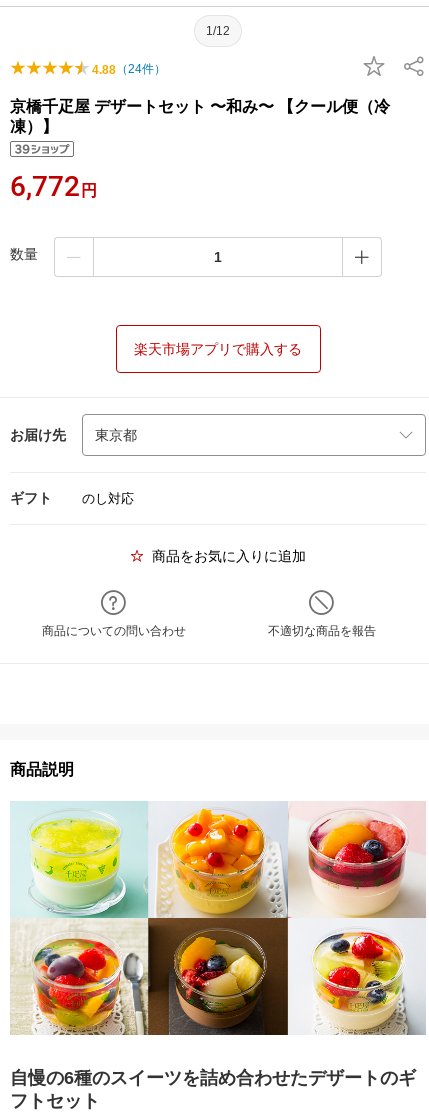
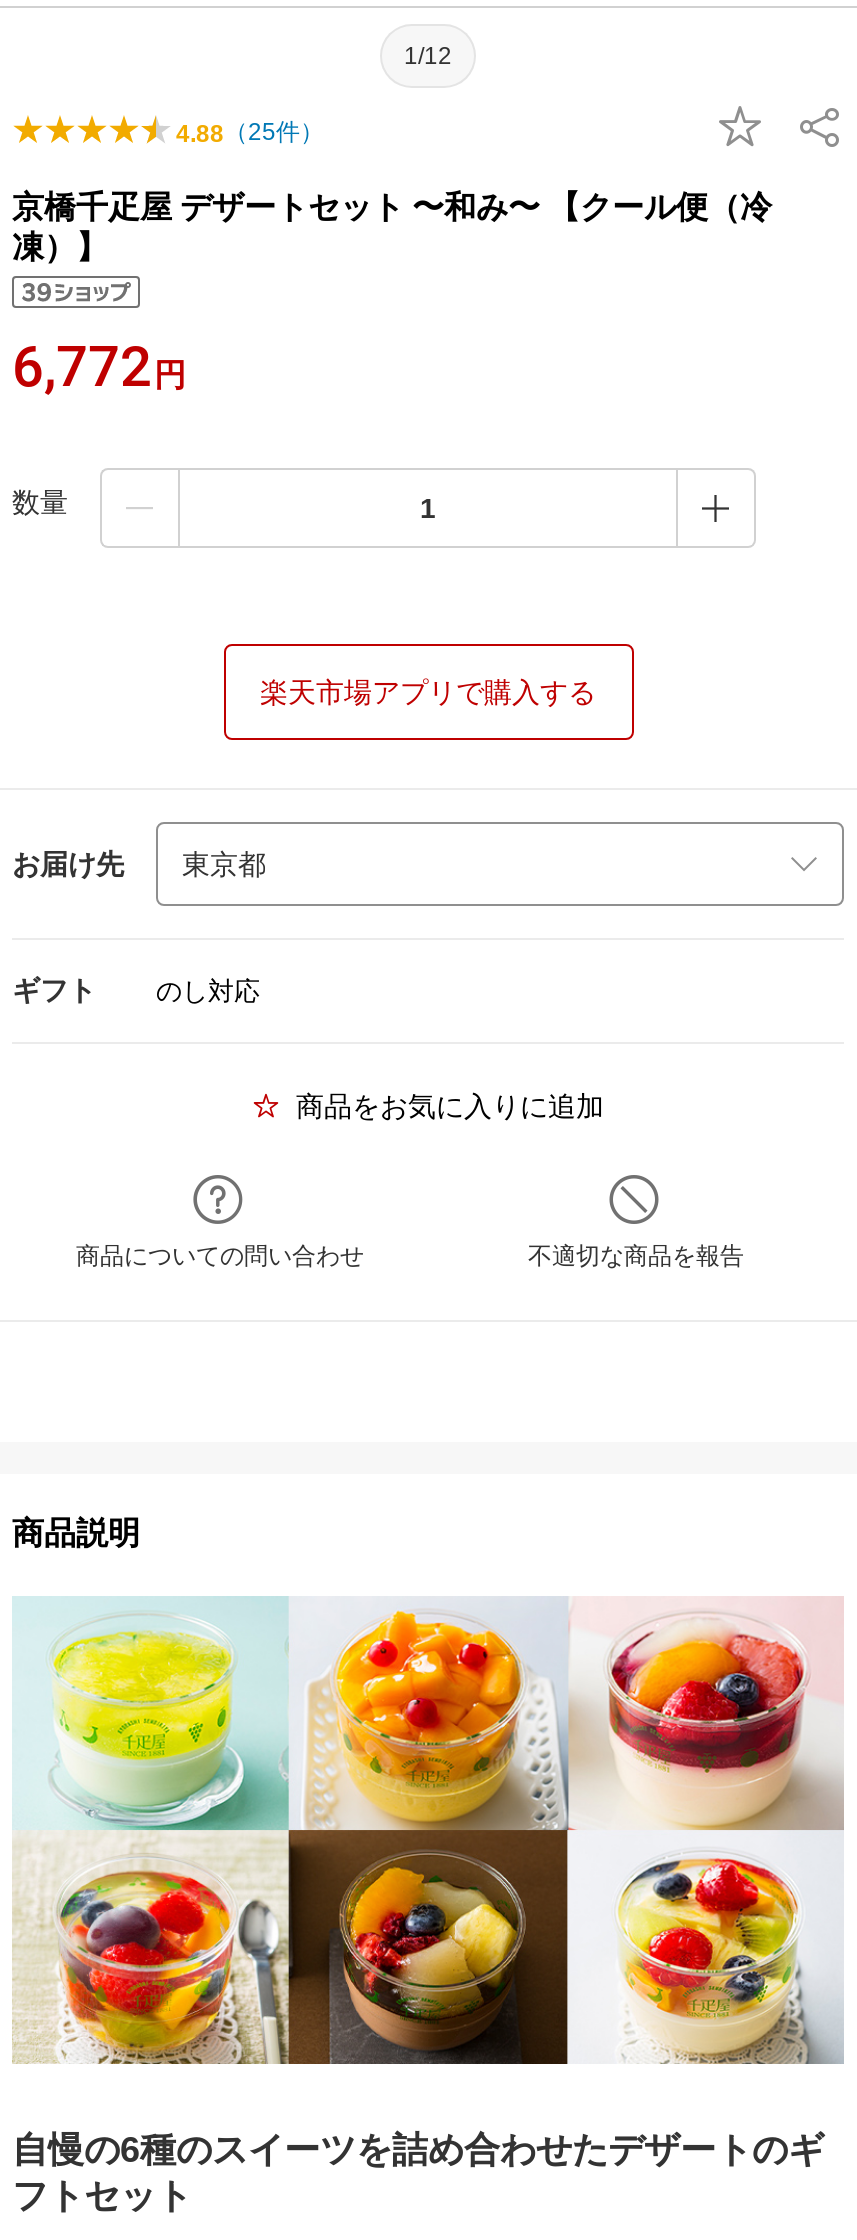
- 4.88（24件）
+ 4.88（25件）
